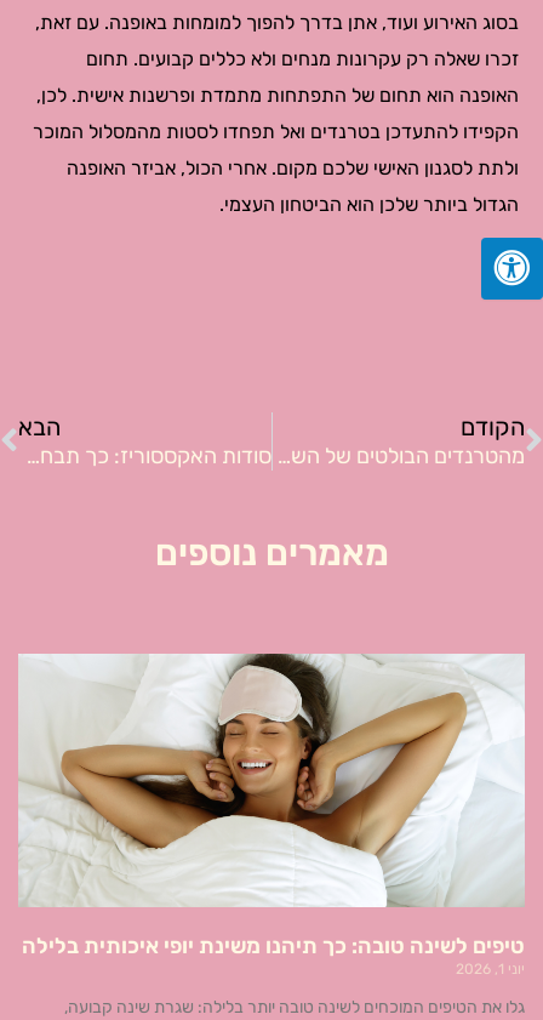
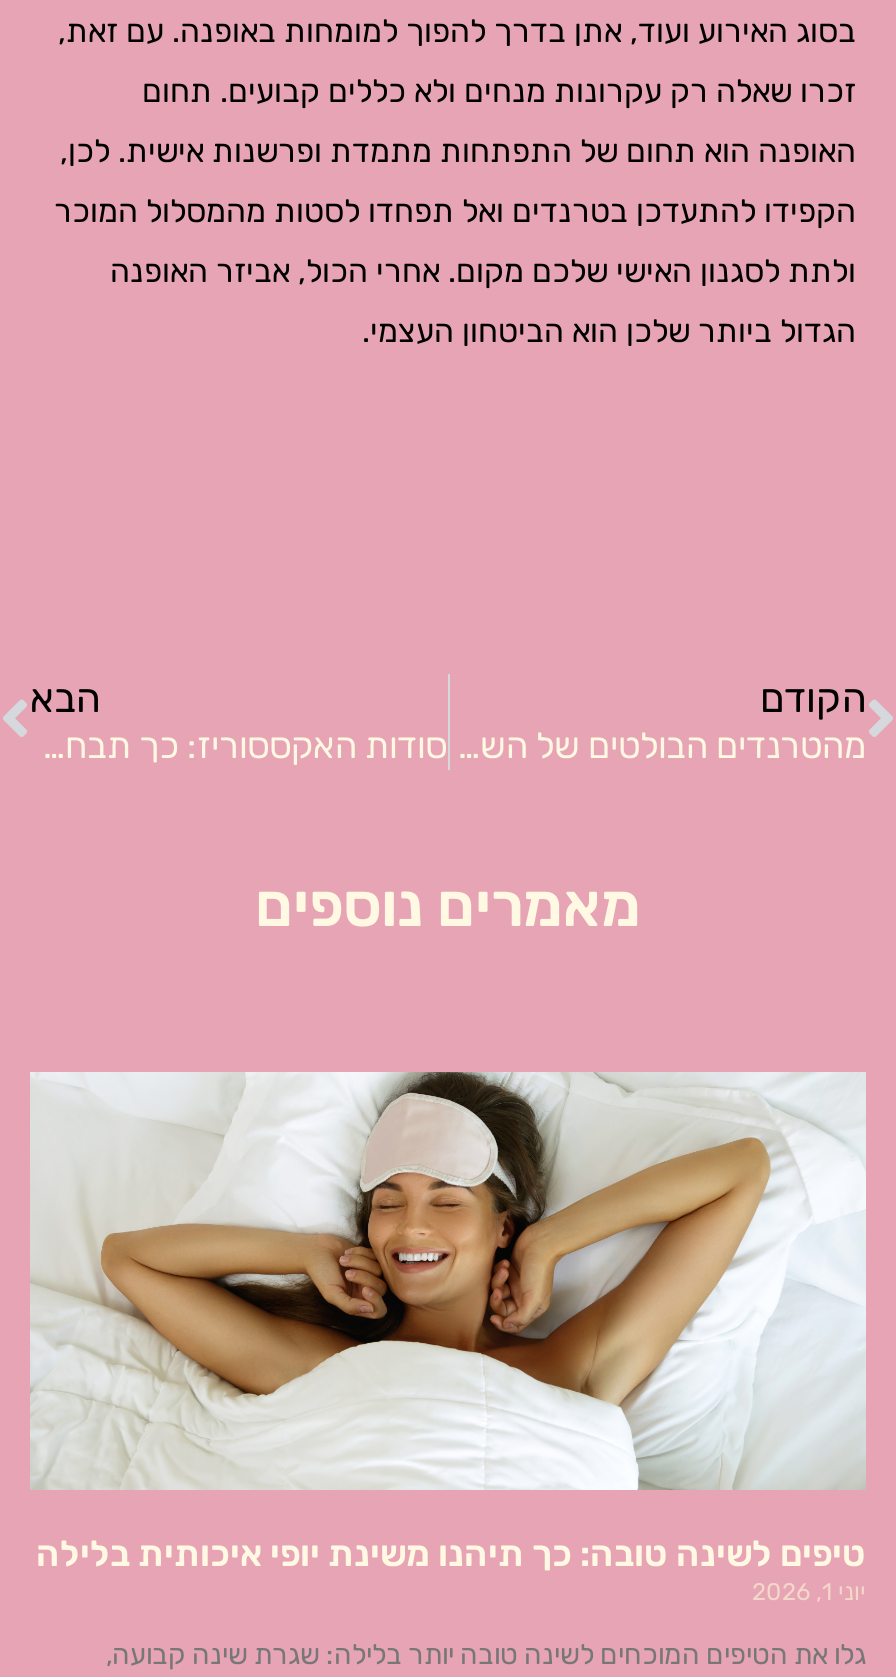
- [image]
